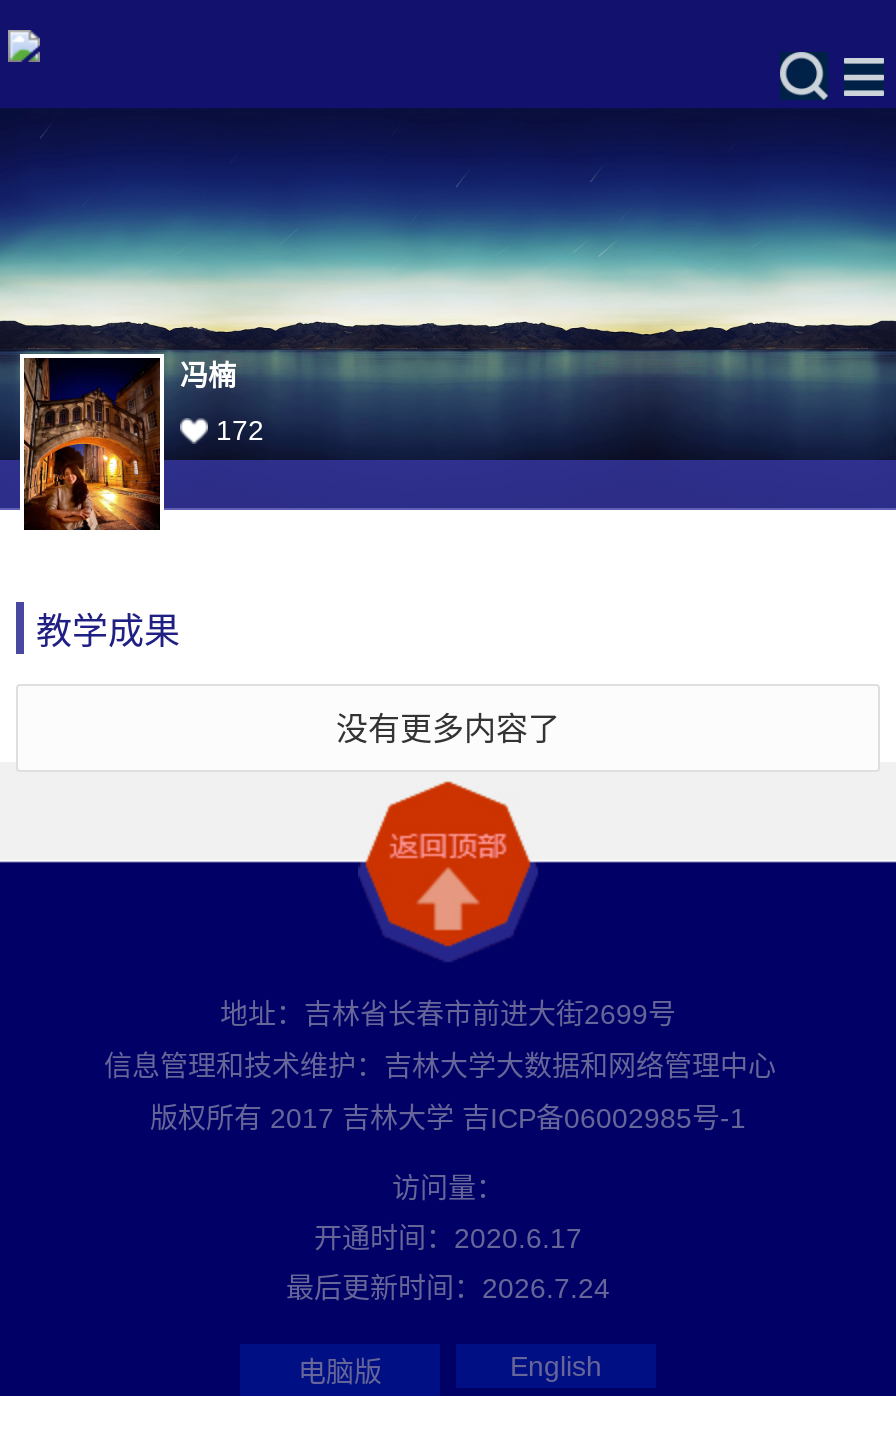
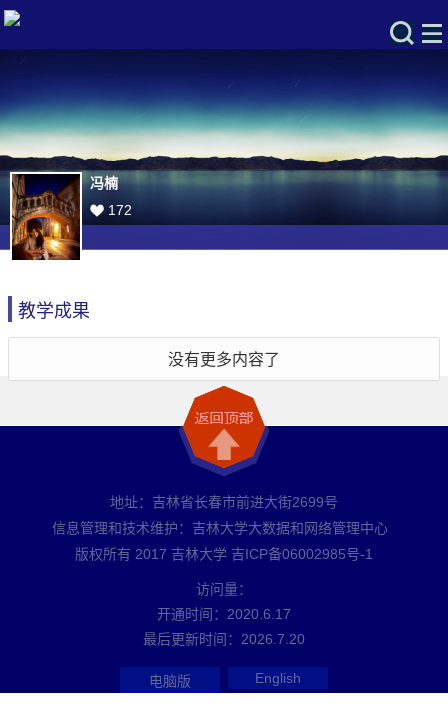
- 最后更新时间：2026.7.24
+ 最后更新时间：2026.7.20
